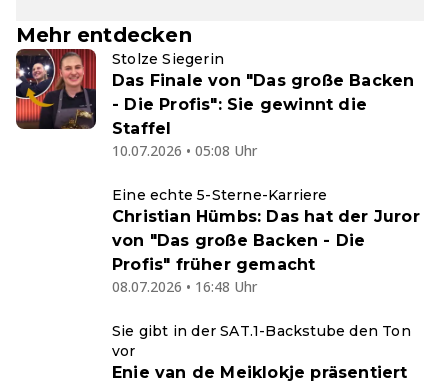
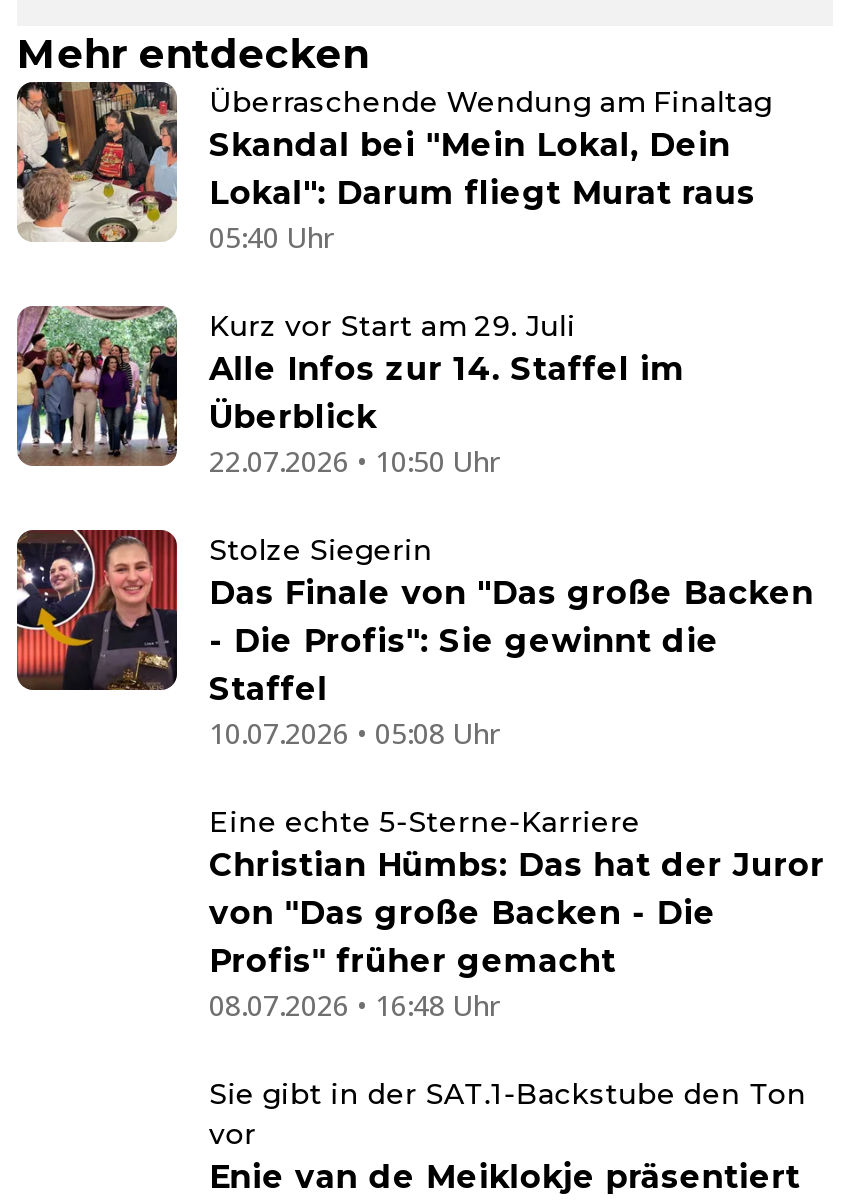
+ [image]
+ Überraschende Wendung am Finaltag
+ Skandal bei "Mein Lokal, Dein
+ Lokal": Darum fliegt Murat raus
+ 05:40 Uhr
+ Kurz vor Start am 29. Juli
+ Alle Infos zur 14. Staffel im
+ Überblick
+ 22.07.2026 • 10:50 Uhr

+ [image]
